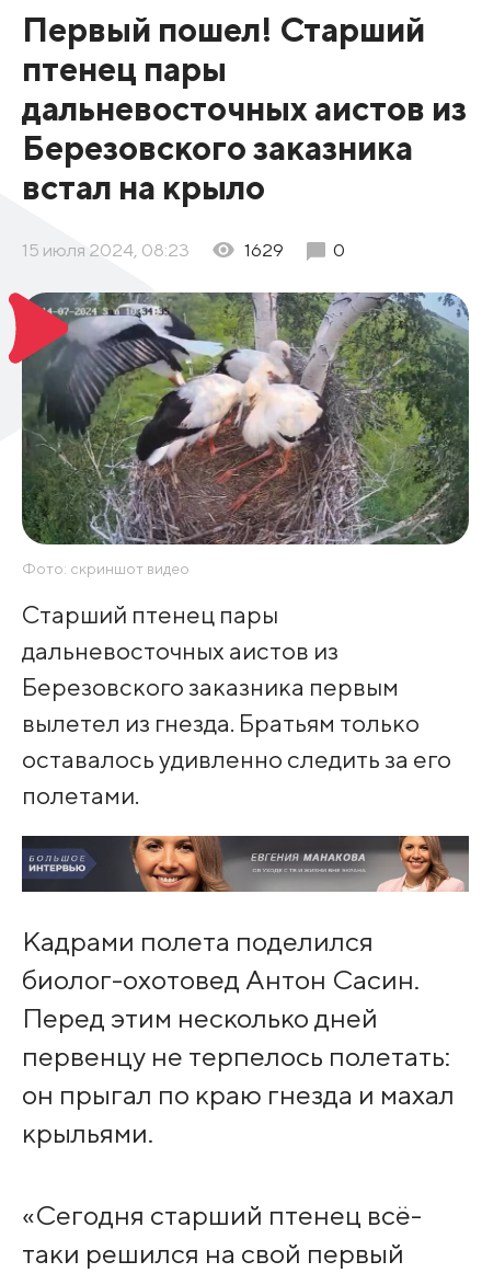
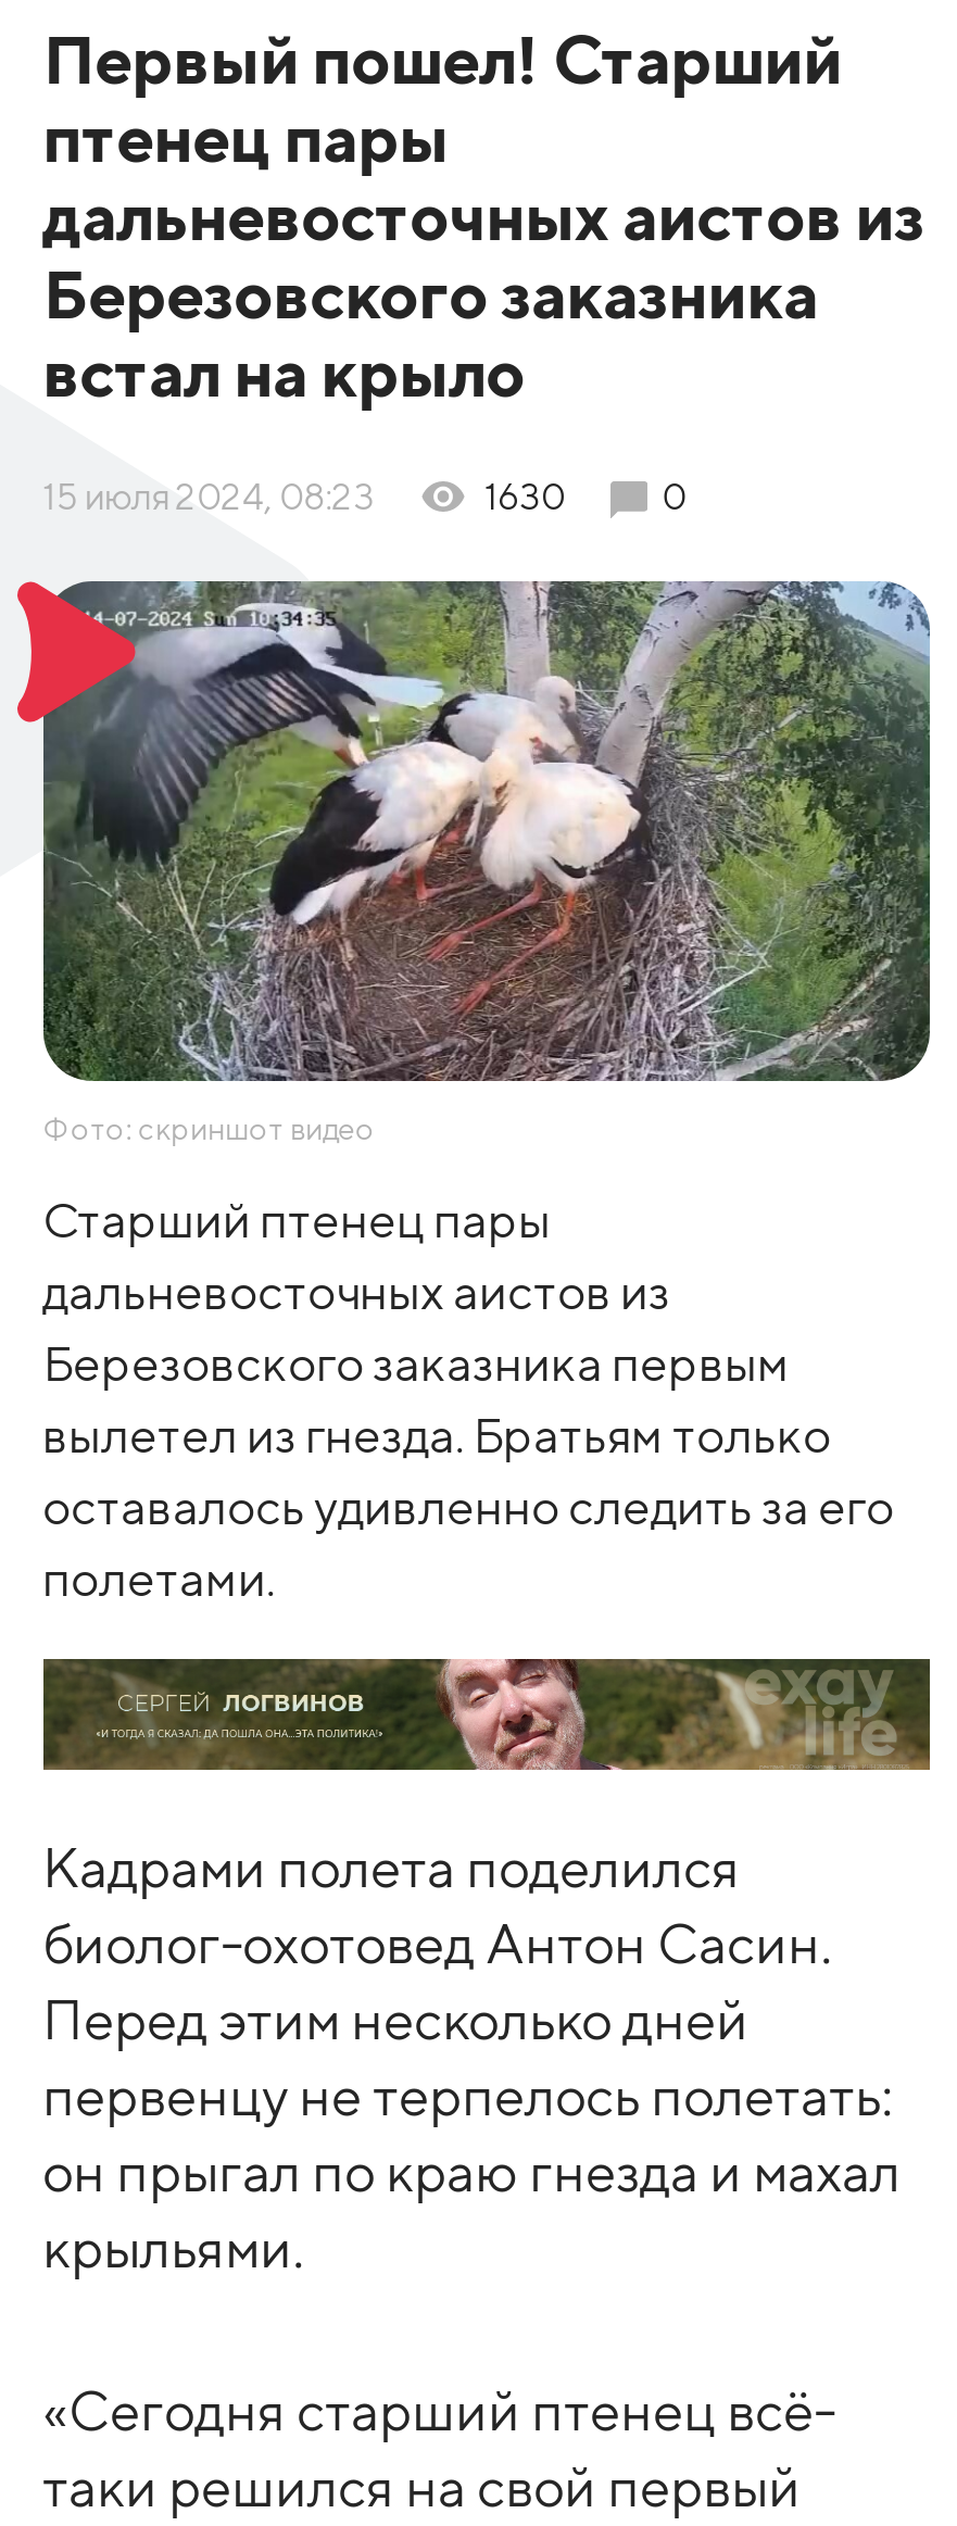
- 1629
+ 1630

- [image]
+ [image]
